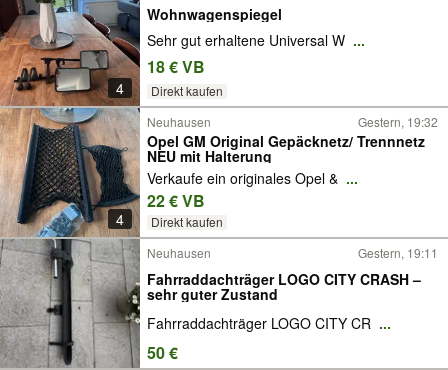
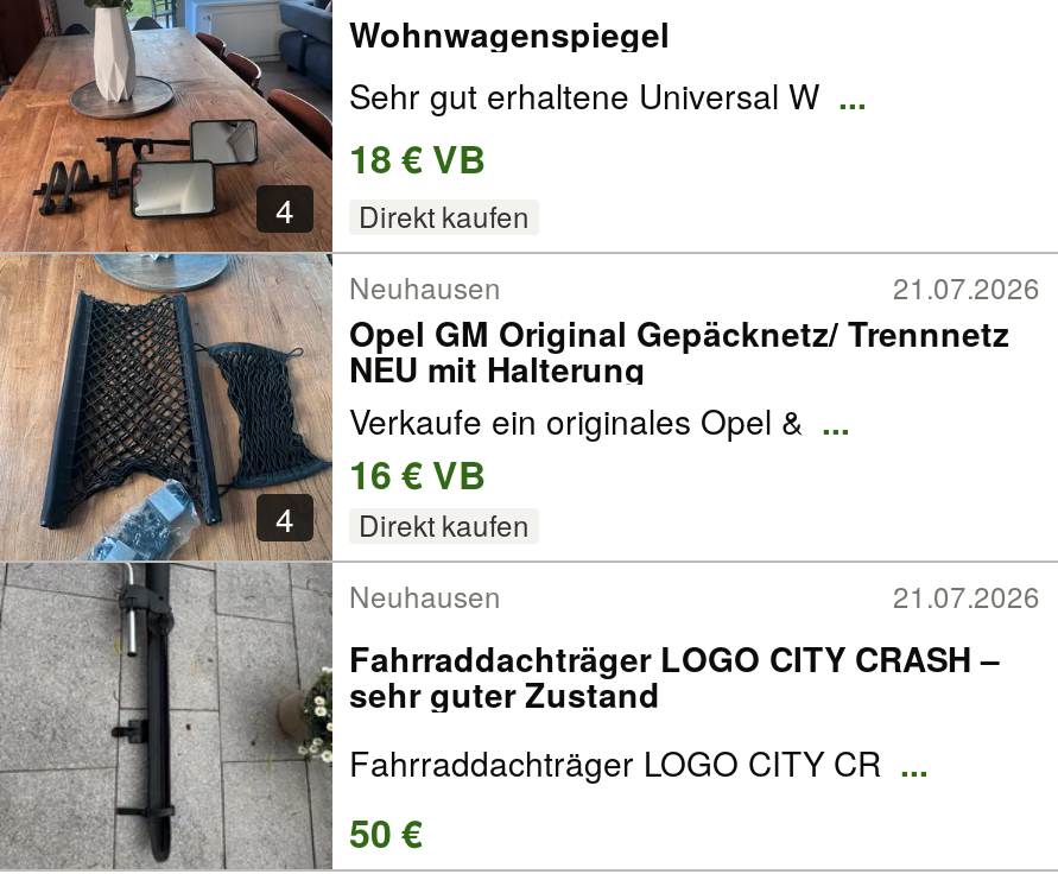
- Gestern, 19:32
+ 21.07.2026

- 22 € VB
+ 16 € VB

- Gestern, 19:11
+ 21.07.2026
